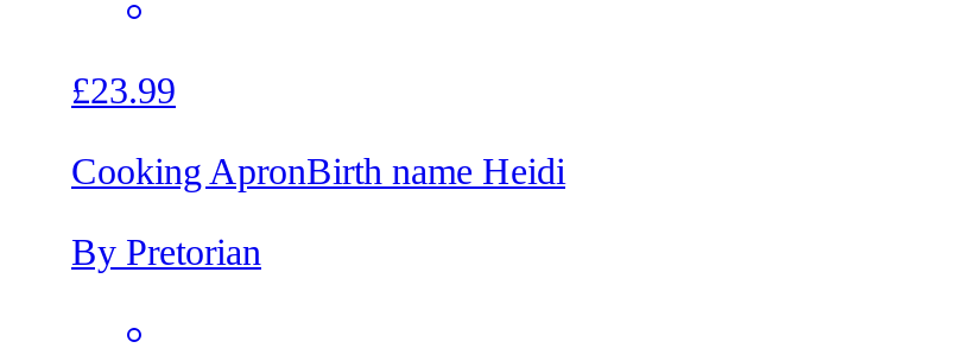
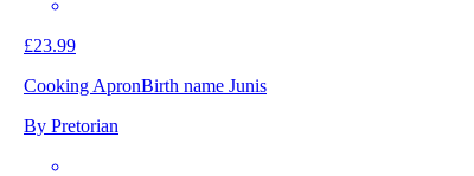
- Cooking ApronBirth name Heidi
+ Cooking ApronBirth name Junis
